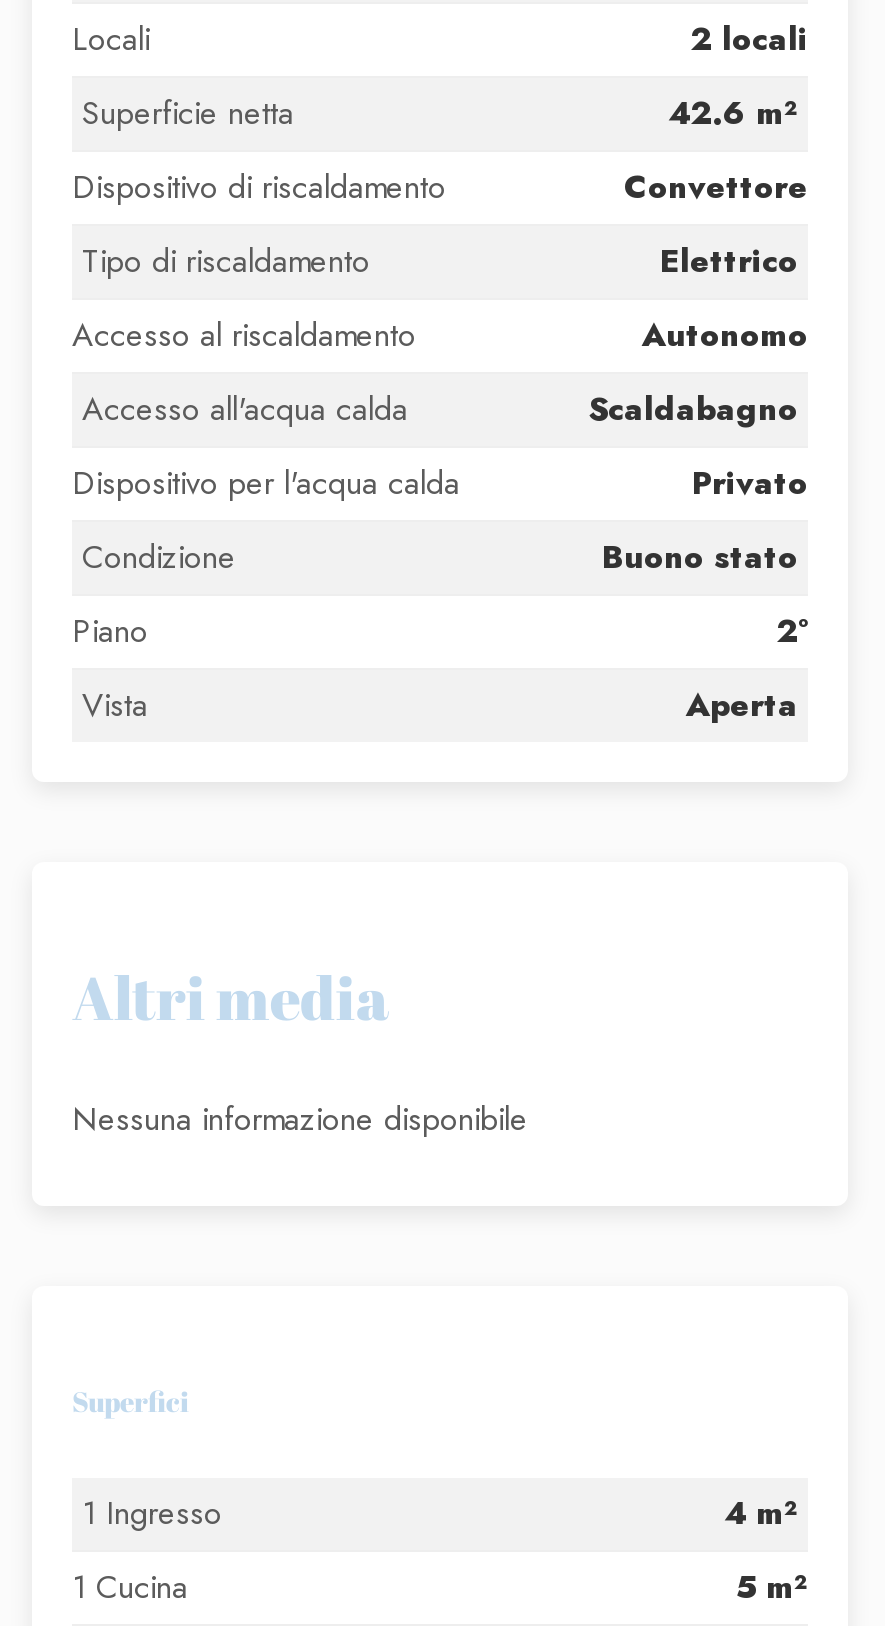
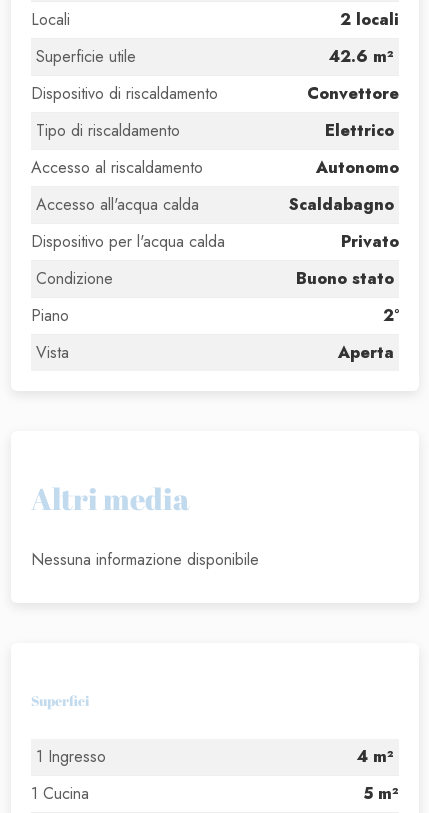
- Superficie netta
+ Superficie utile
